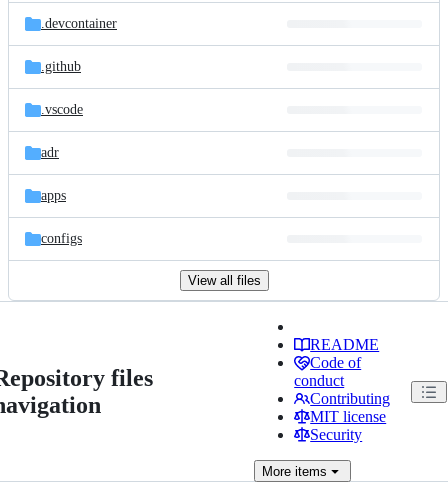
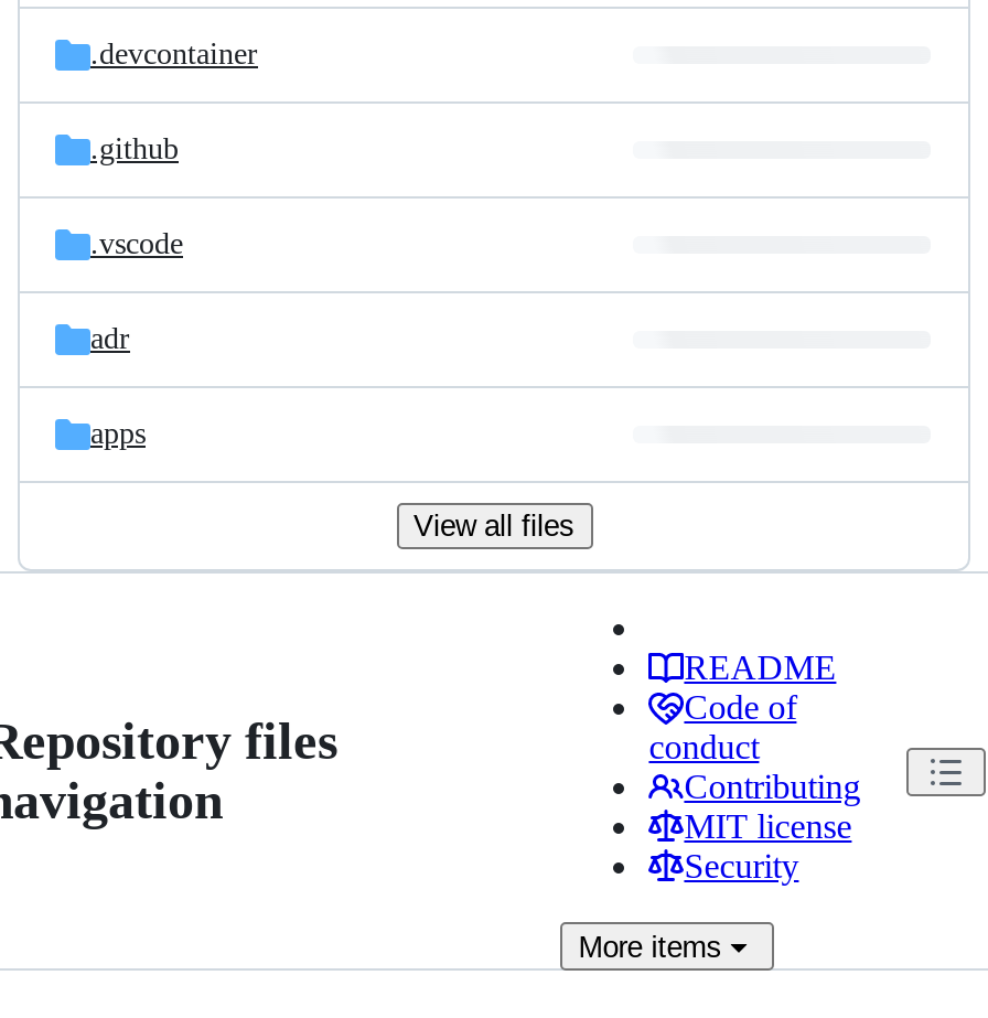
- configs
